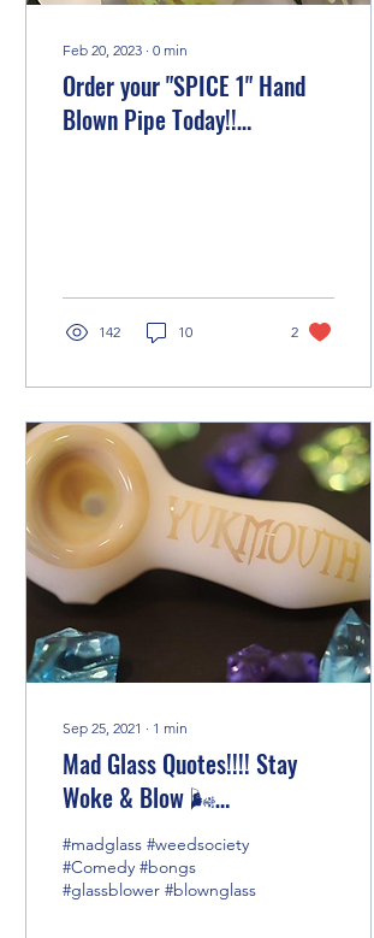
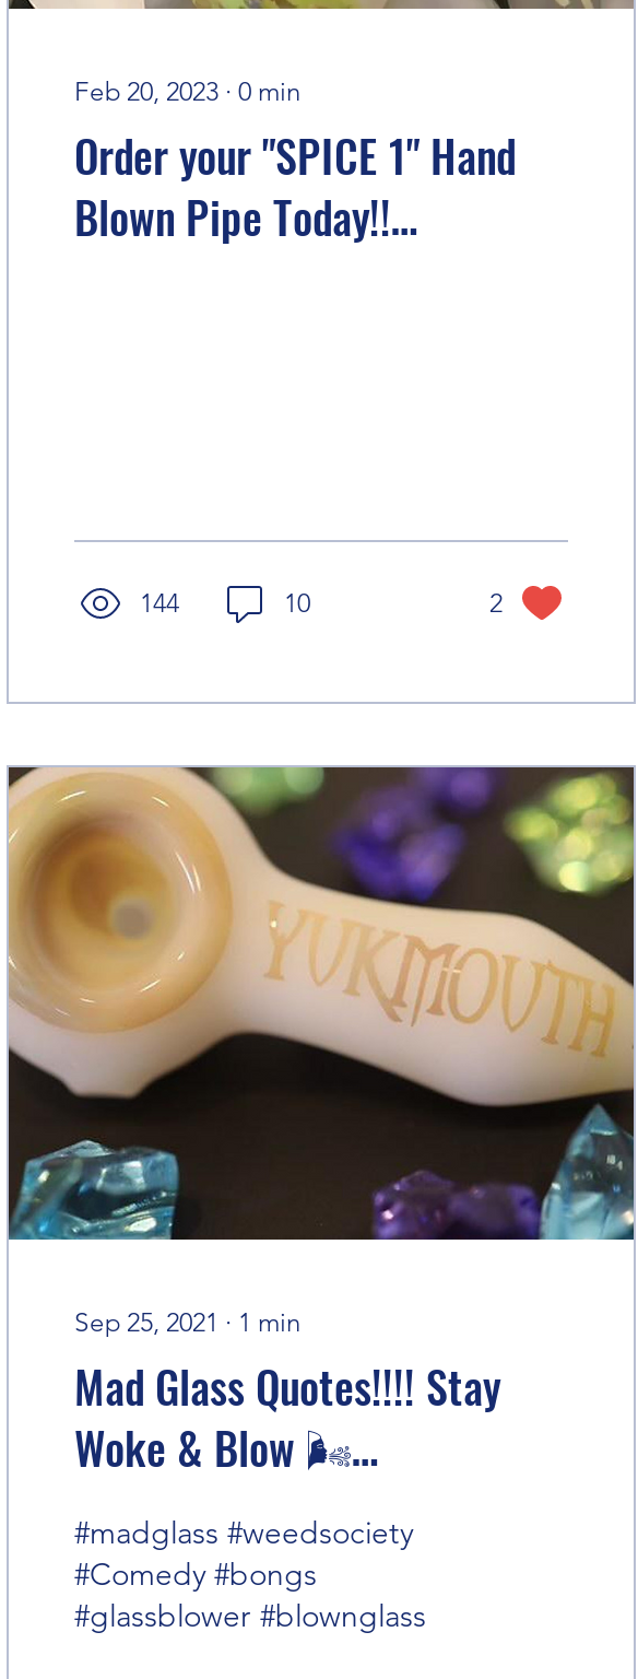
- 142
+ 144
